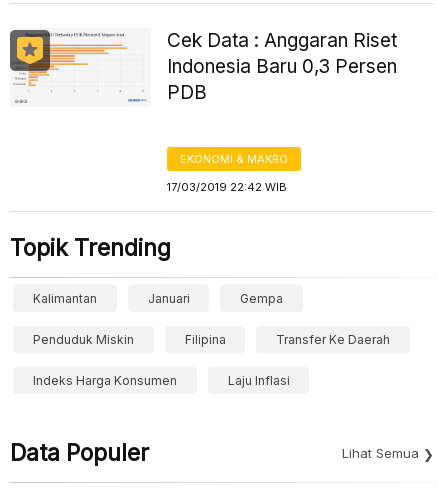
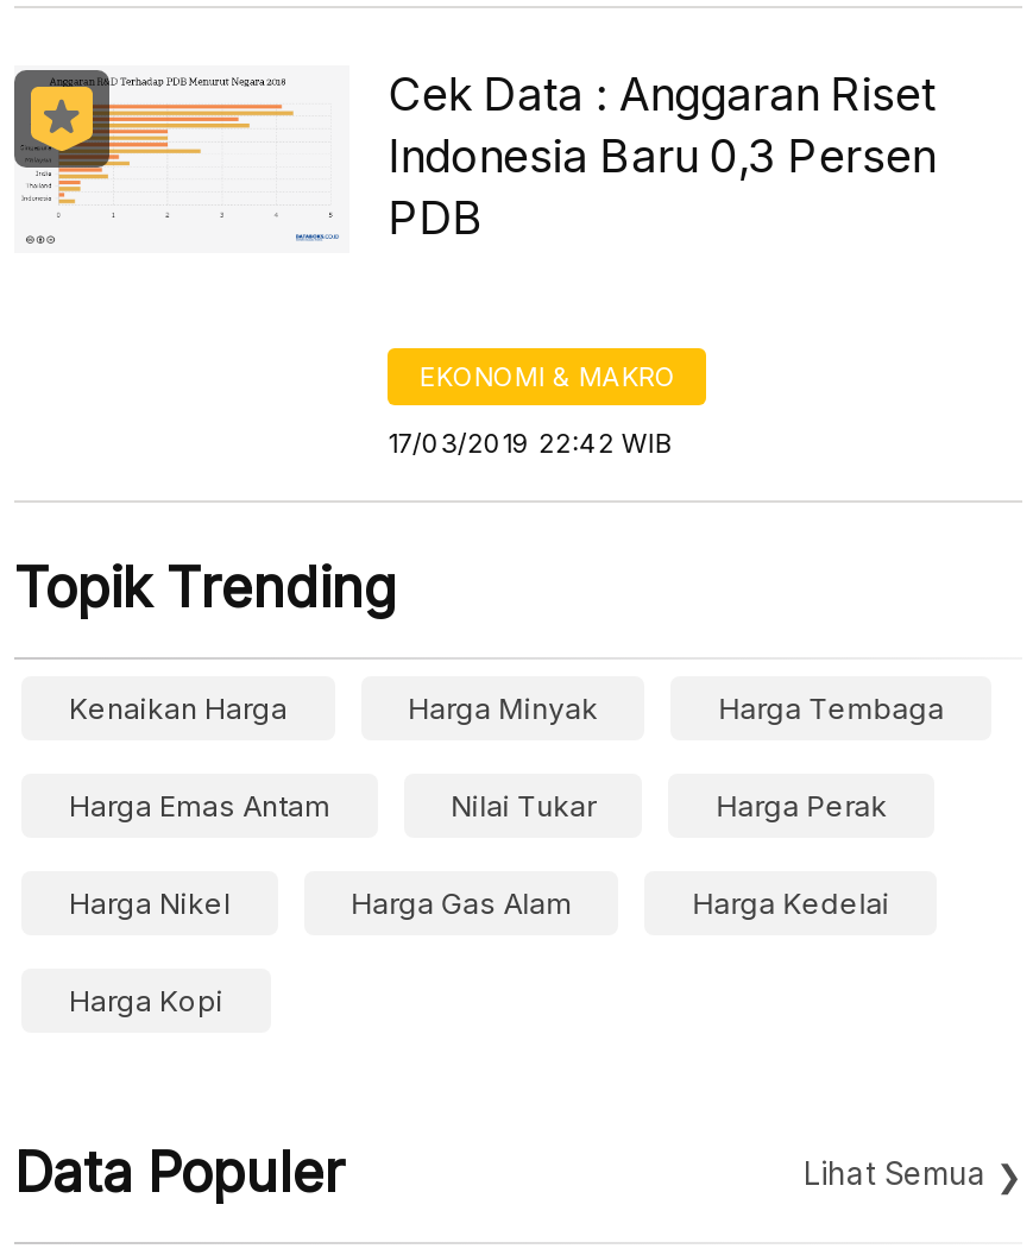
- Kalimantan
- Januari
- Gempa
- Penduduk Miskin
- Filipina
- Transfer Ke Daerah
- Indeks Harga Konsumen
- Laju Inflasi
+ Kenaikan Harga
+ Harga Minyak
+ Harga Tembaga
+ Harga Emas Antam
+ Nilai Tukar
+ Harga Perak
+ Harga Nikel
+ Harga Gas Alam
+ Harga Kedelai
+ Harga Kopi
